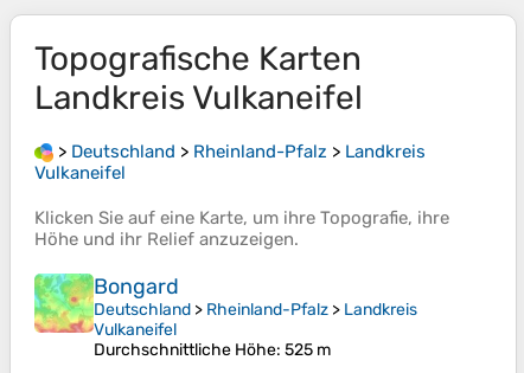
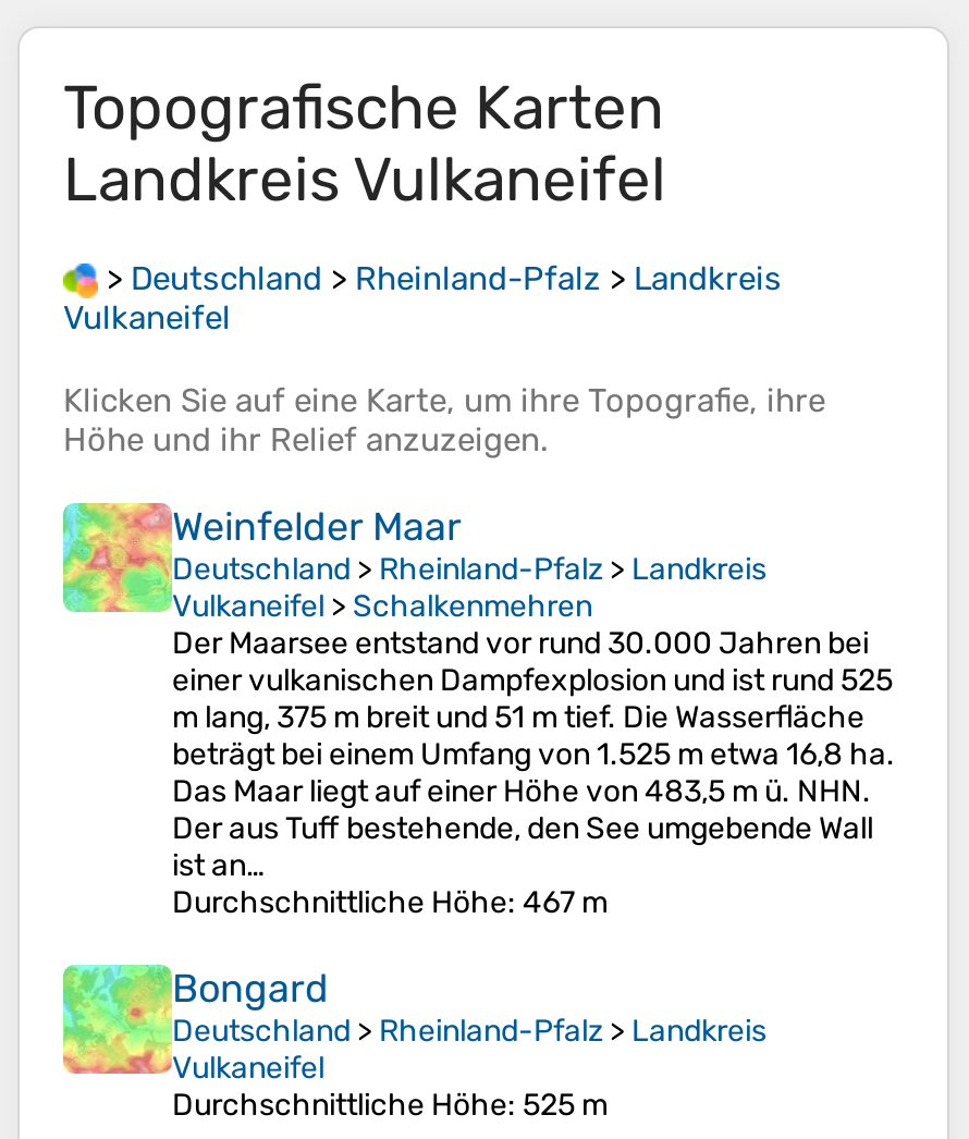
+ [image]
+ Weinfelder Maar
+ Deutschland > Rheinland-Pfalz > Landkreis
+ Vulkaneifel > Schalkenmehren
+ Der Maarsee entstand vor rund 30.000 Jahren bei
+ einer vulkanischen Dampfexplosion und ist rund 525
+ m lang, 375 m breit und 51 m tief. Die Wasserfläche
+ beträgt bei einem Umfang von 1.525 m etwa 16,8 ha.
+ Das Maar liegt auf einer Höhe von 483,5 m ü. NHN.
+ Der aus Tuff bestehende, den See umgebende Wall
+ ist an…
+ Durchschnittliche Höhe: 467 m
